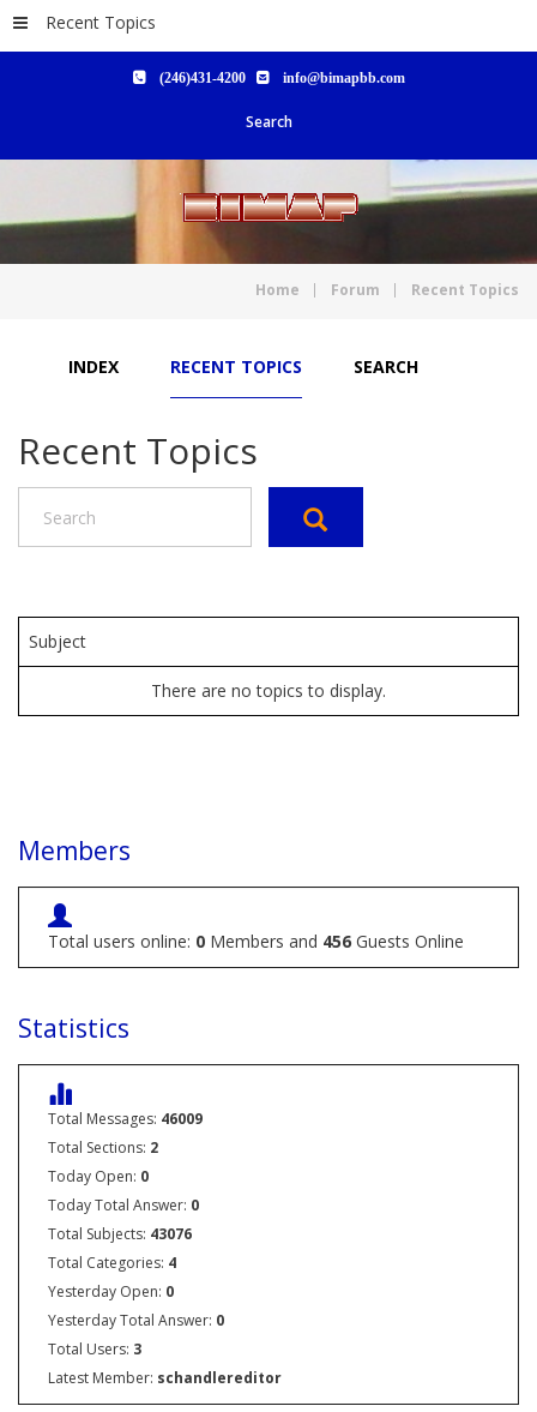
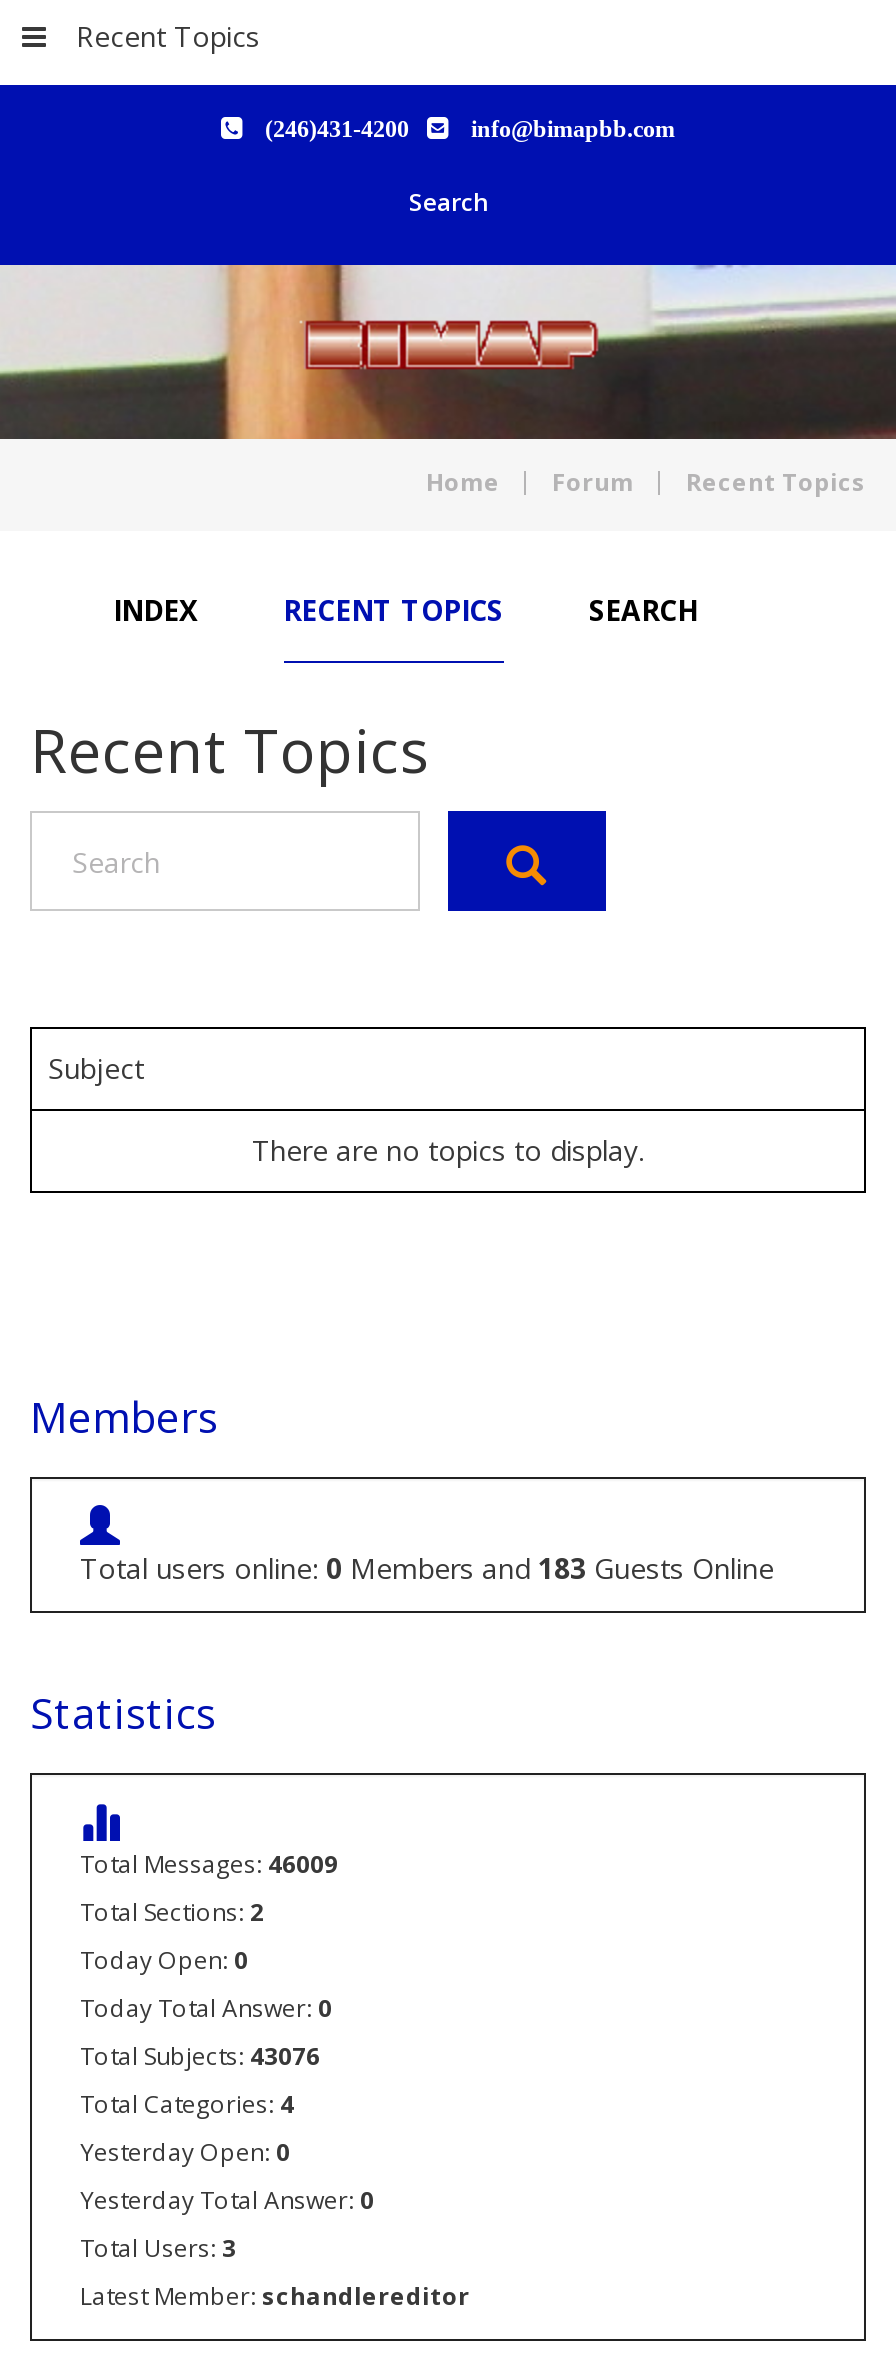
- Total users online: 0 Members and 456 Guests Online
+ Total users online: 0 Members and 183 Guests Online
